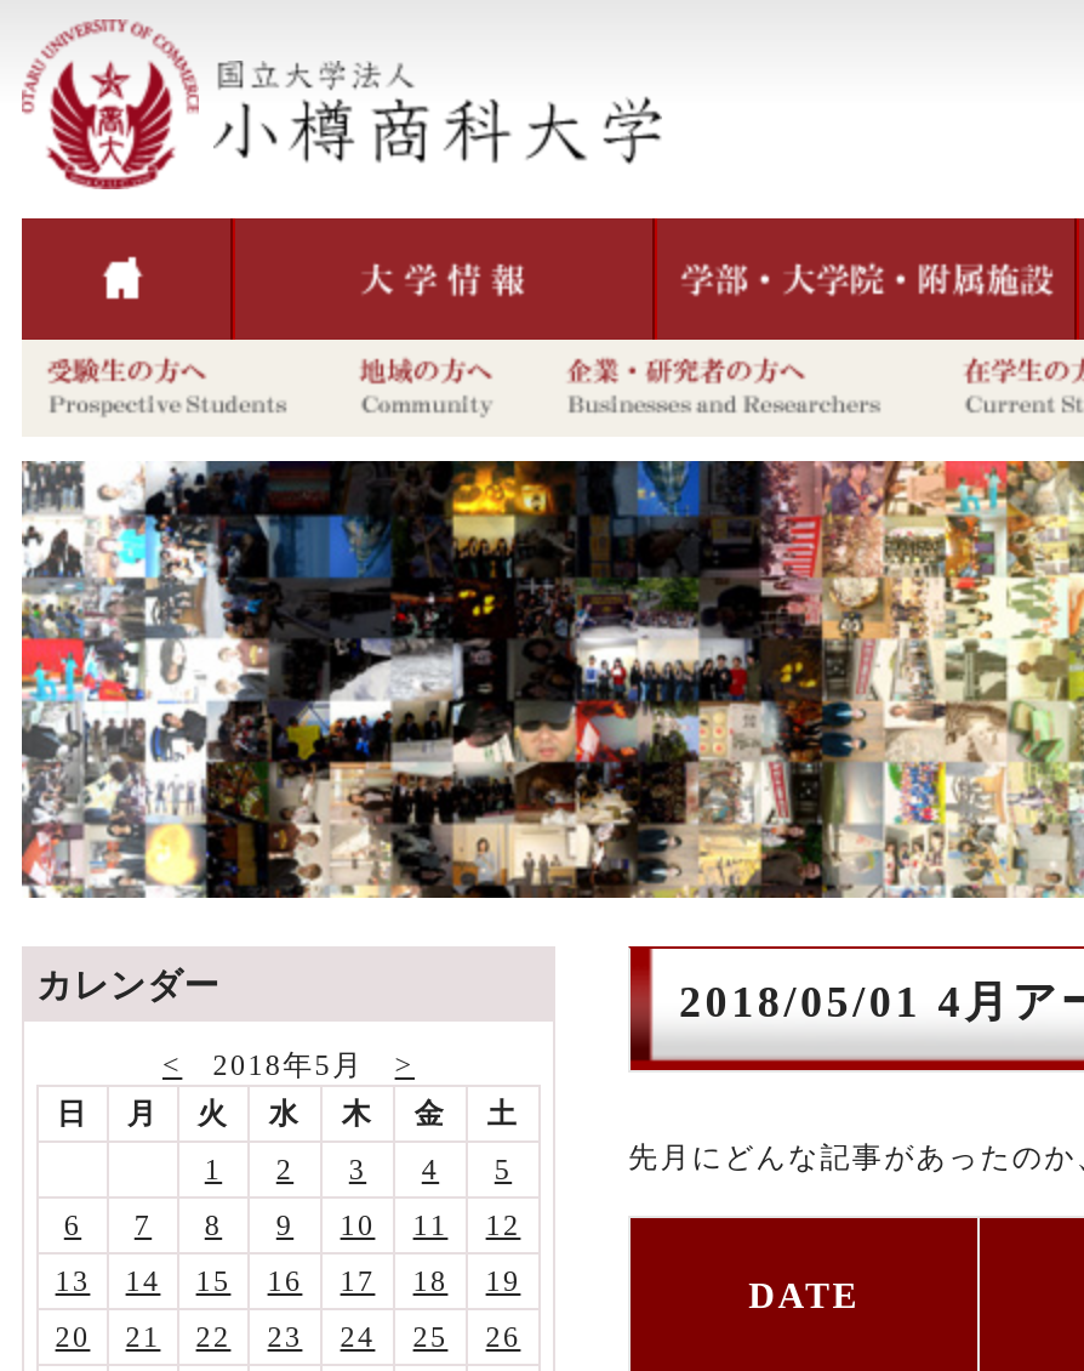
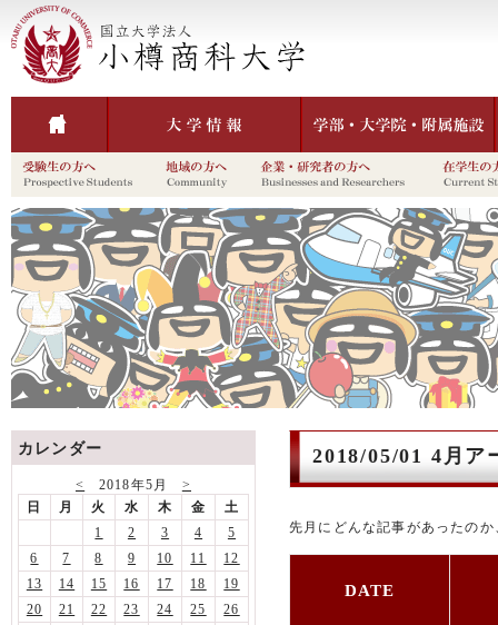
- [image]
+ [image]
